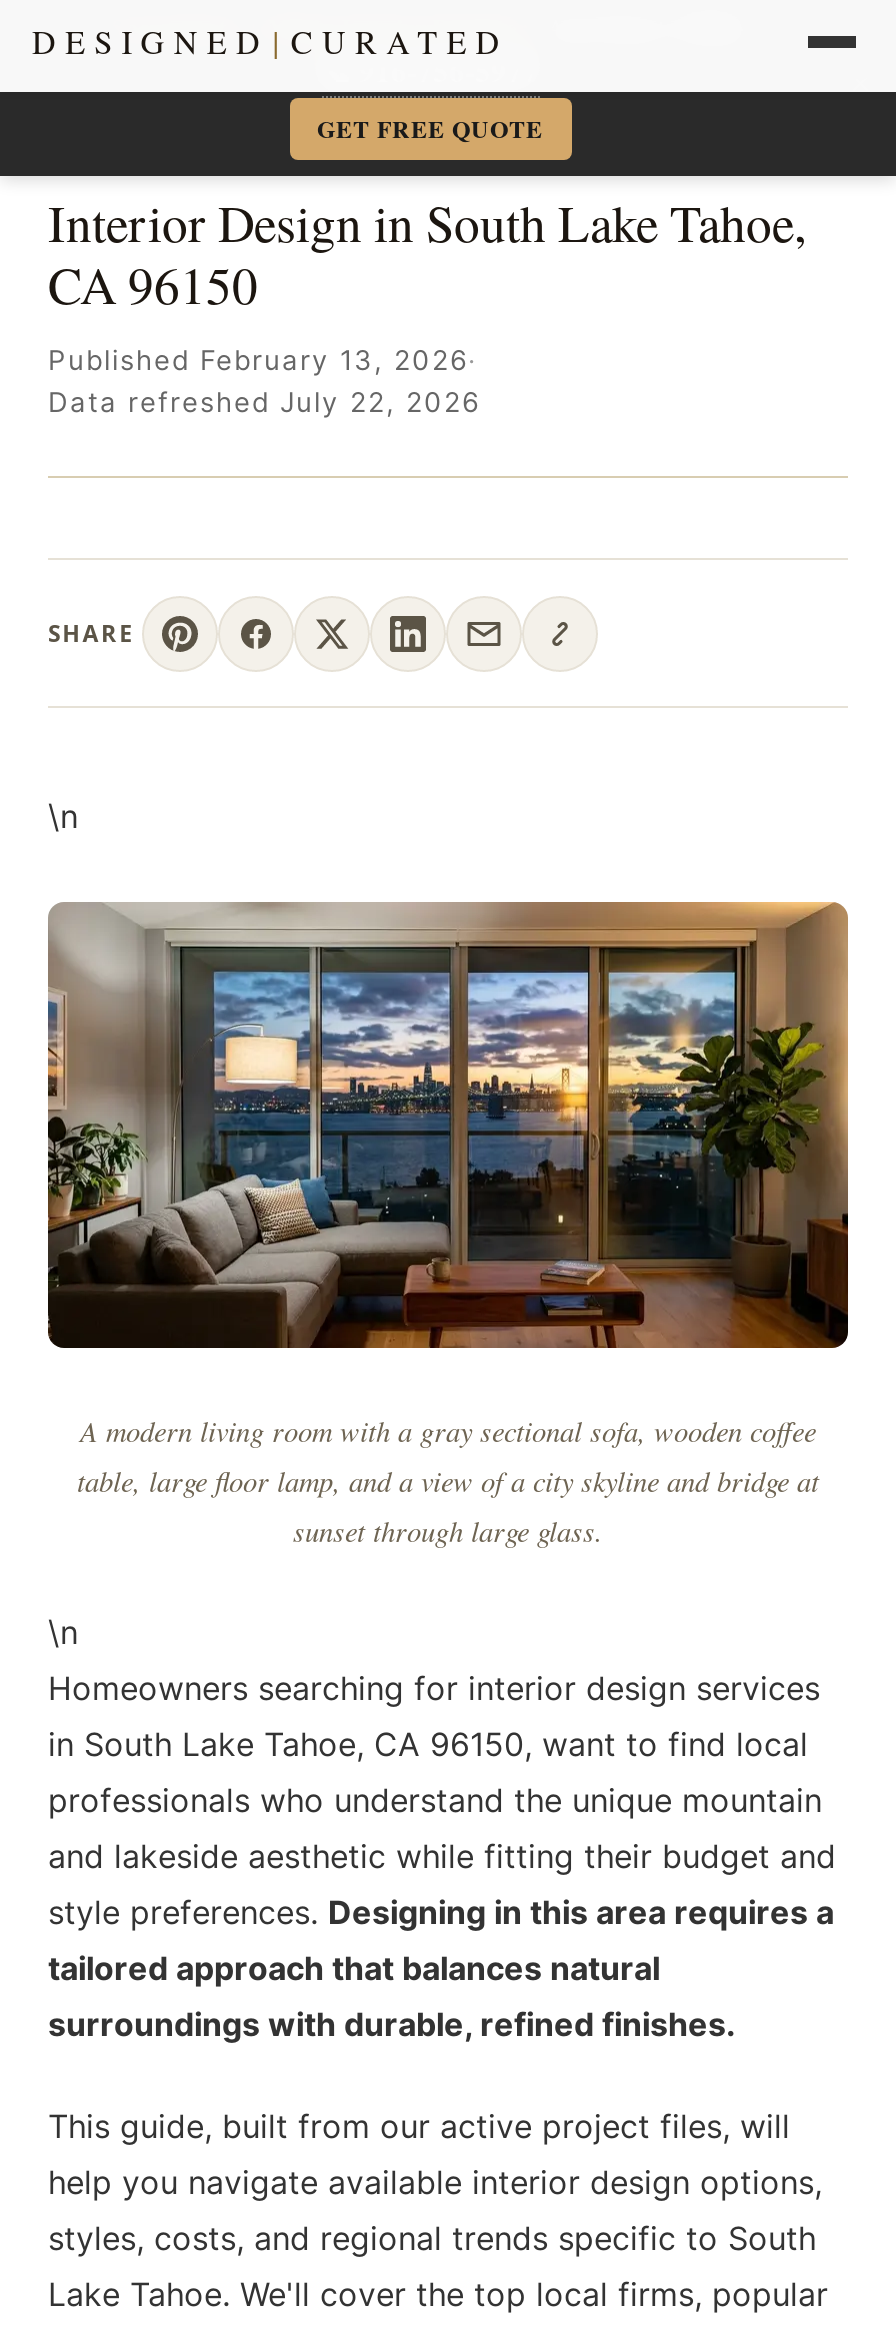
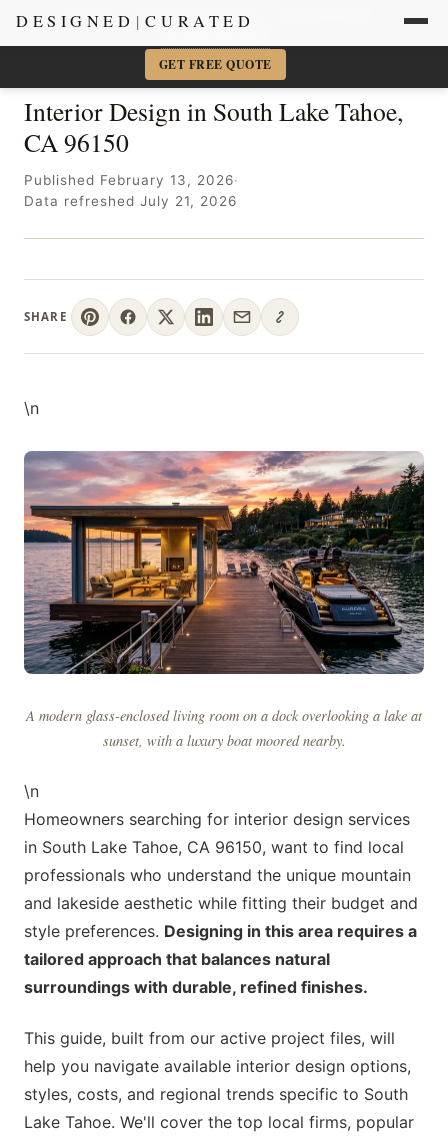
- Data refreshed July 22, 2026
+ Data refreshed July 21, 2026

- [image]
- A modern living room with a gray sectional sofa, wooden coffee
- table, large floor lamp, and a view of a city skyline and bridge at
- sunset through large glass.
+ [image]
+ A modern glass-enclosed living room on a dock overlooking a lake at
+ sunset, with a luxury boat moored nearby.
